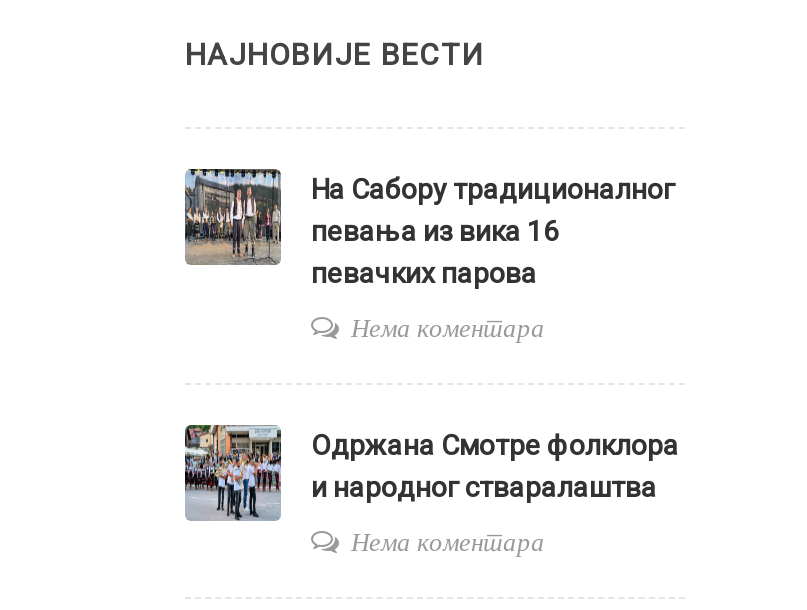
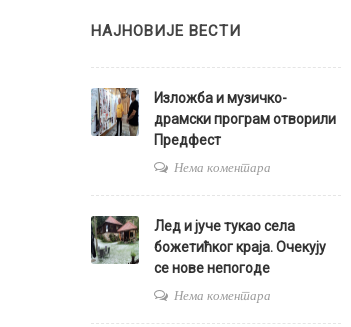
- [image]
- На Сабору традиционалног
- певања из вика 16
- певачких парова
+ [image]
+ Изложба и музичко-
+ драмски програм отворили
+ Предфест

- [image]
- Одржана Смотре фолклора
- и народног стваралаштва
+ [image]
+ Лед и јуче тукао села
+ божетићког краја. Очекују
+ се нове непогоде
